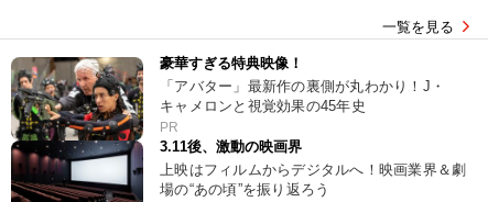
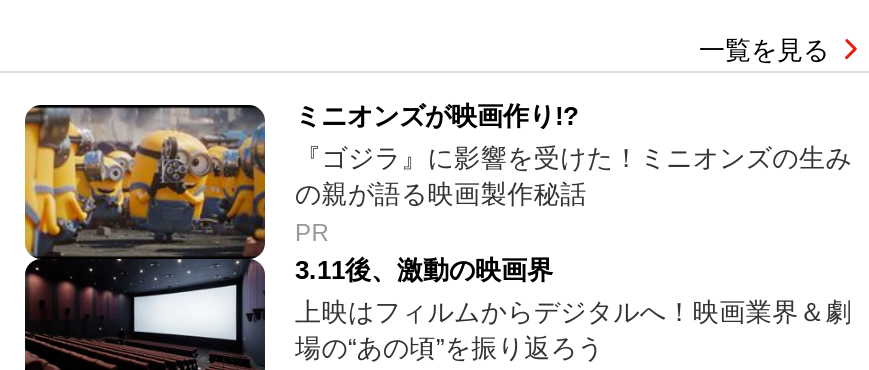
- [image]
- 豪華すぎる特典映像！
- 「アバター」最新作の裏側が丸わかり！J・
- キャメロンと視覚効果の45年史
+ [image]
+ ミニオンズが映画作り!?
+ 『ゴジラ』に影響を受けた！ミニオンズの生み
+ の親が語る映画製作秘話
